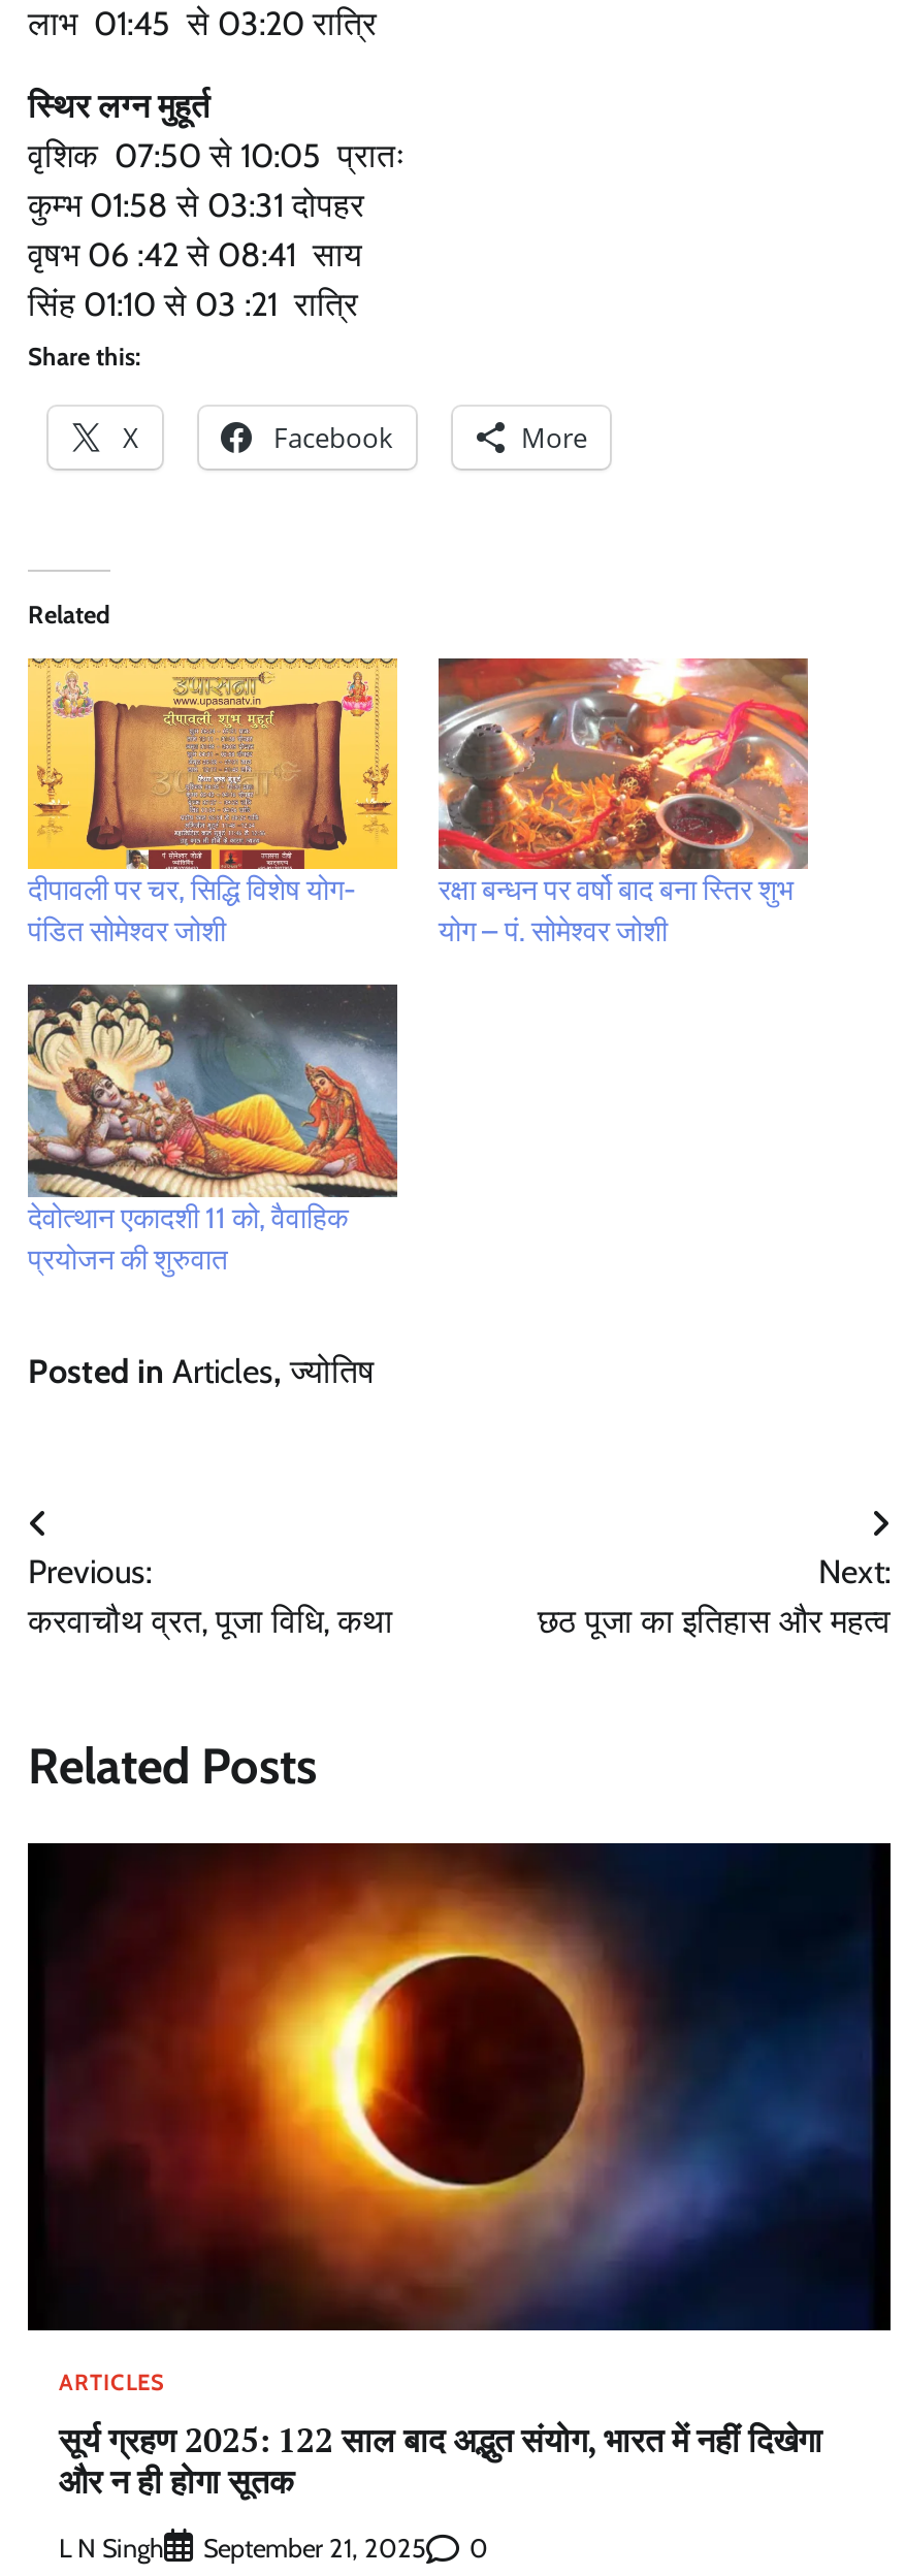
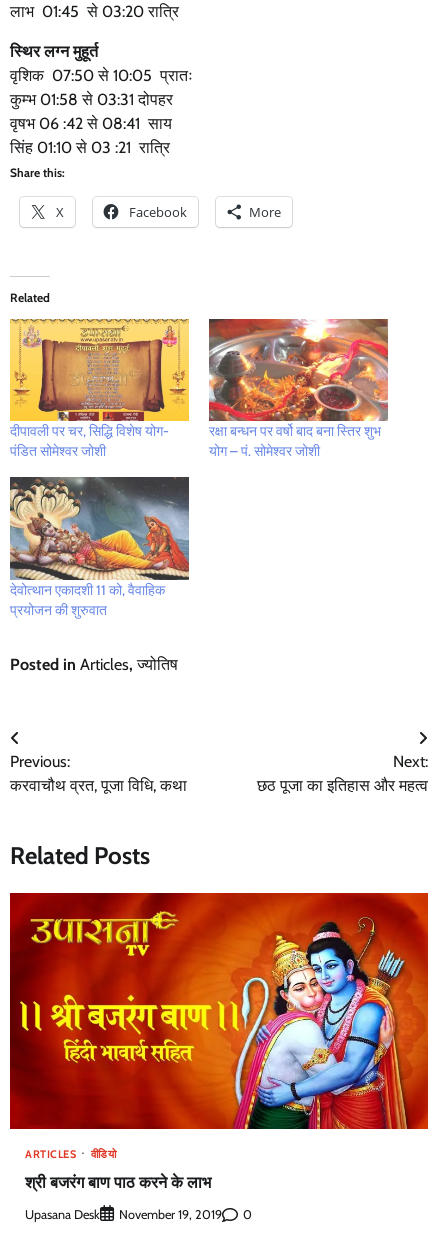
- [image]
+ [image]

- सूर्य ग्रहण 2025: 122 साल बाद अद्भुत संयोग, भारत में नहीं दिखेगा
- और न ही होगा सूतक
- L N Singh
- September 21, 2025
+ वीडियो
+ श्री बजरंग बाण पाठ करने के लाभ
+ Upasana Desk
+ November 19, 2019
